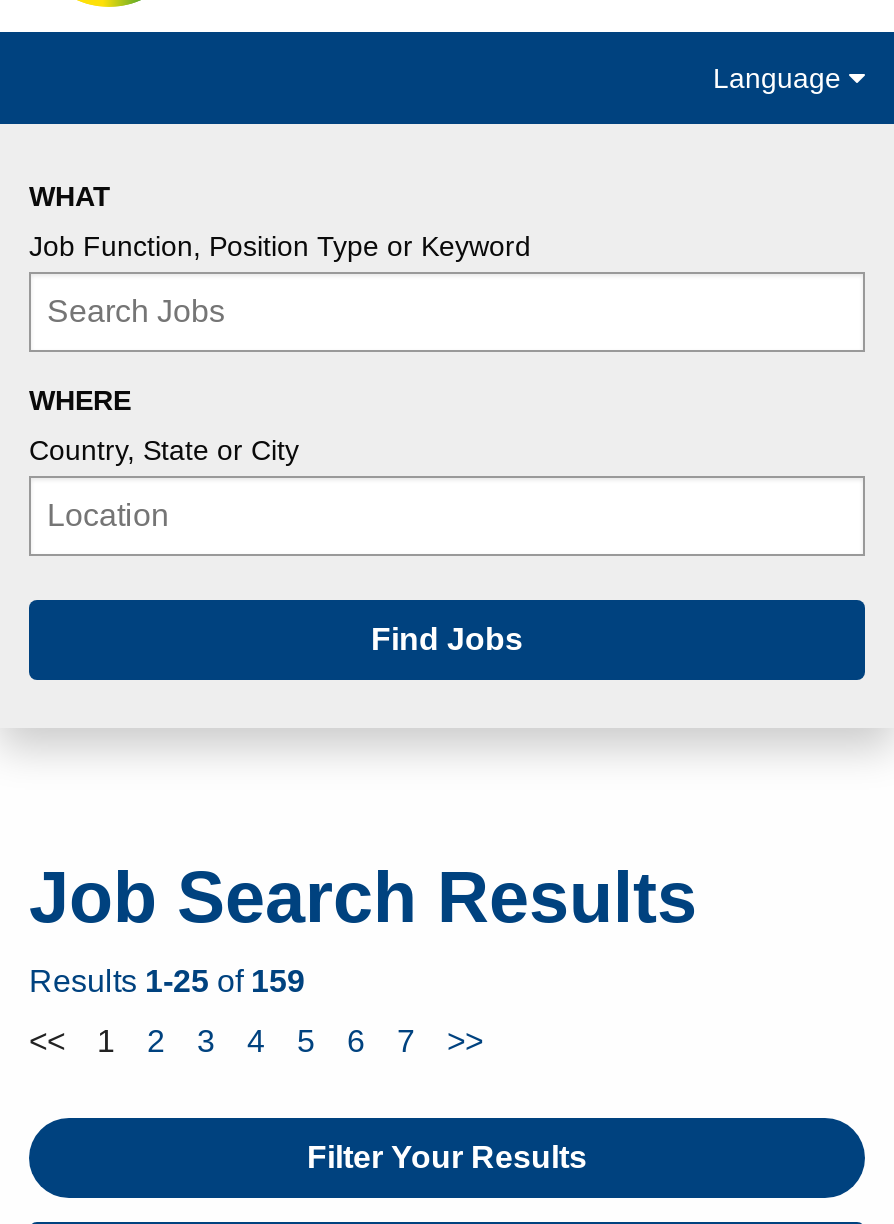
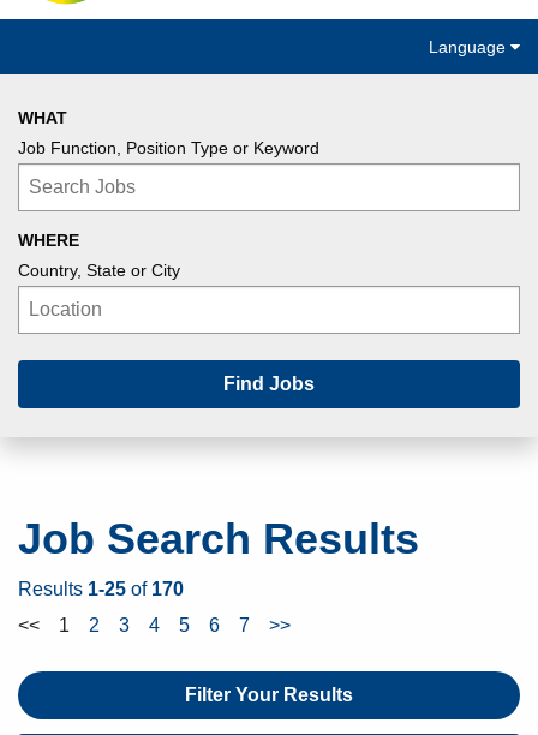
- Results 1-25 of 159
+ Results 1-25 of 170
